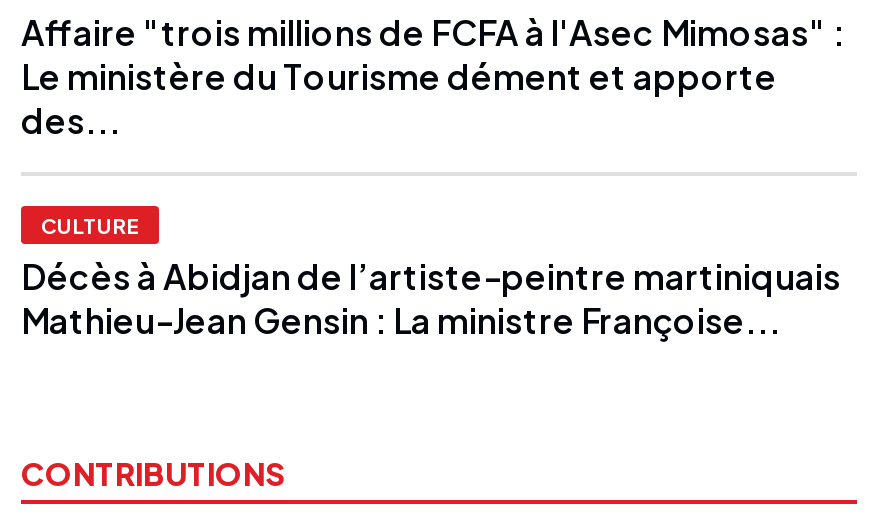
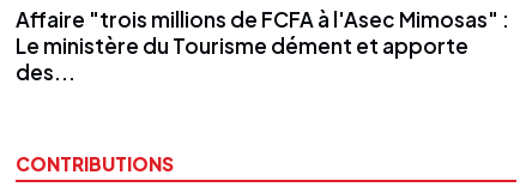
- CULTURE
- Décès à Abidjan de l’artiste-peintre martiniquais
- Mathieu-Jean Gensin : La ministre Françoise...
